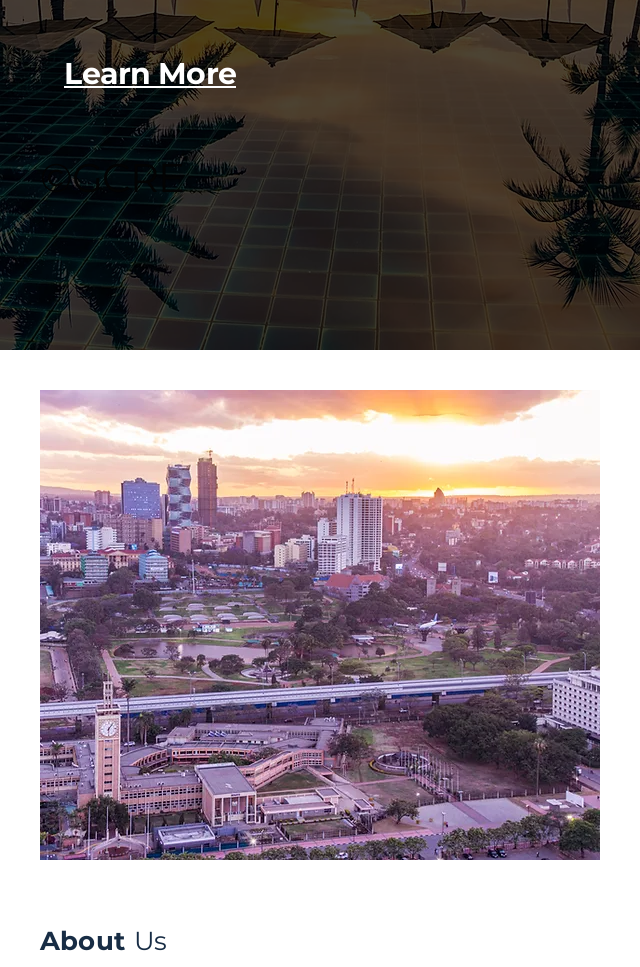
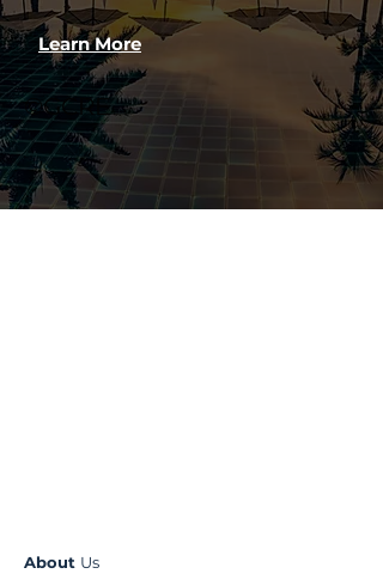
- [image]
